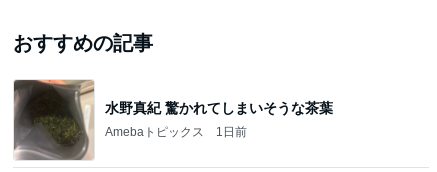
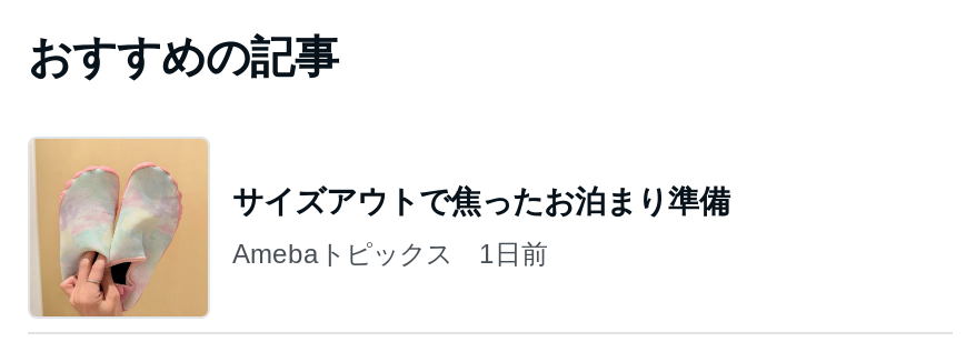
- [image]
- 水野真紀 驚かれてしまいそうな茶葉
+ [image]
+ サイズアウトで焦ったお泊まり準備
